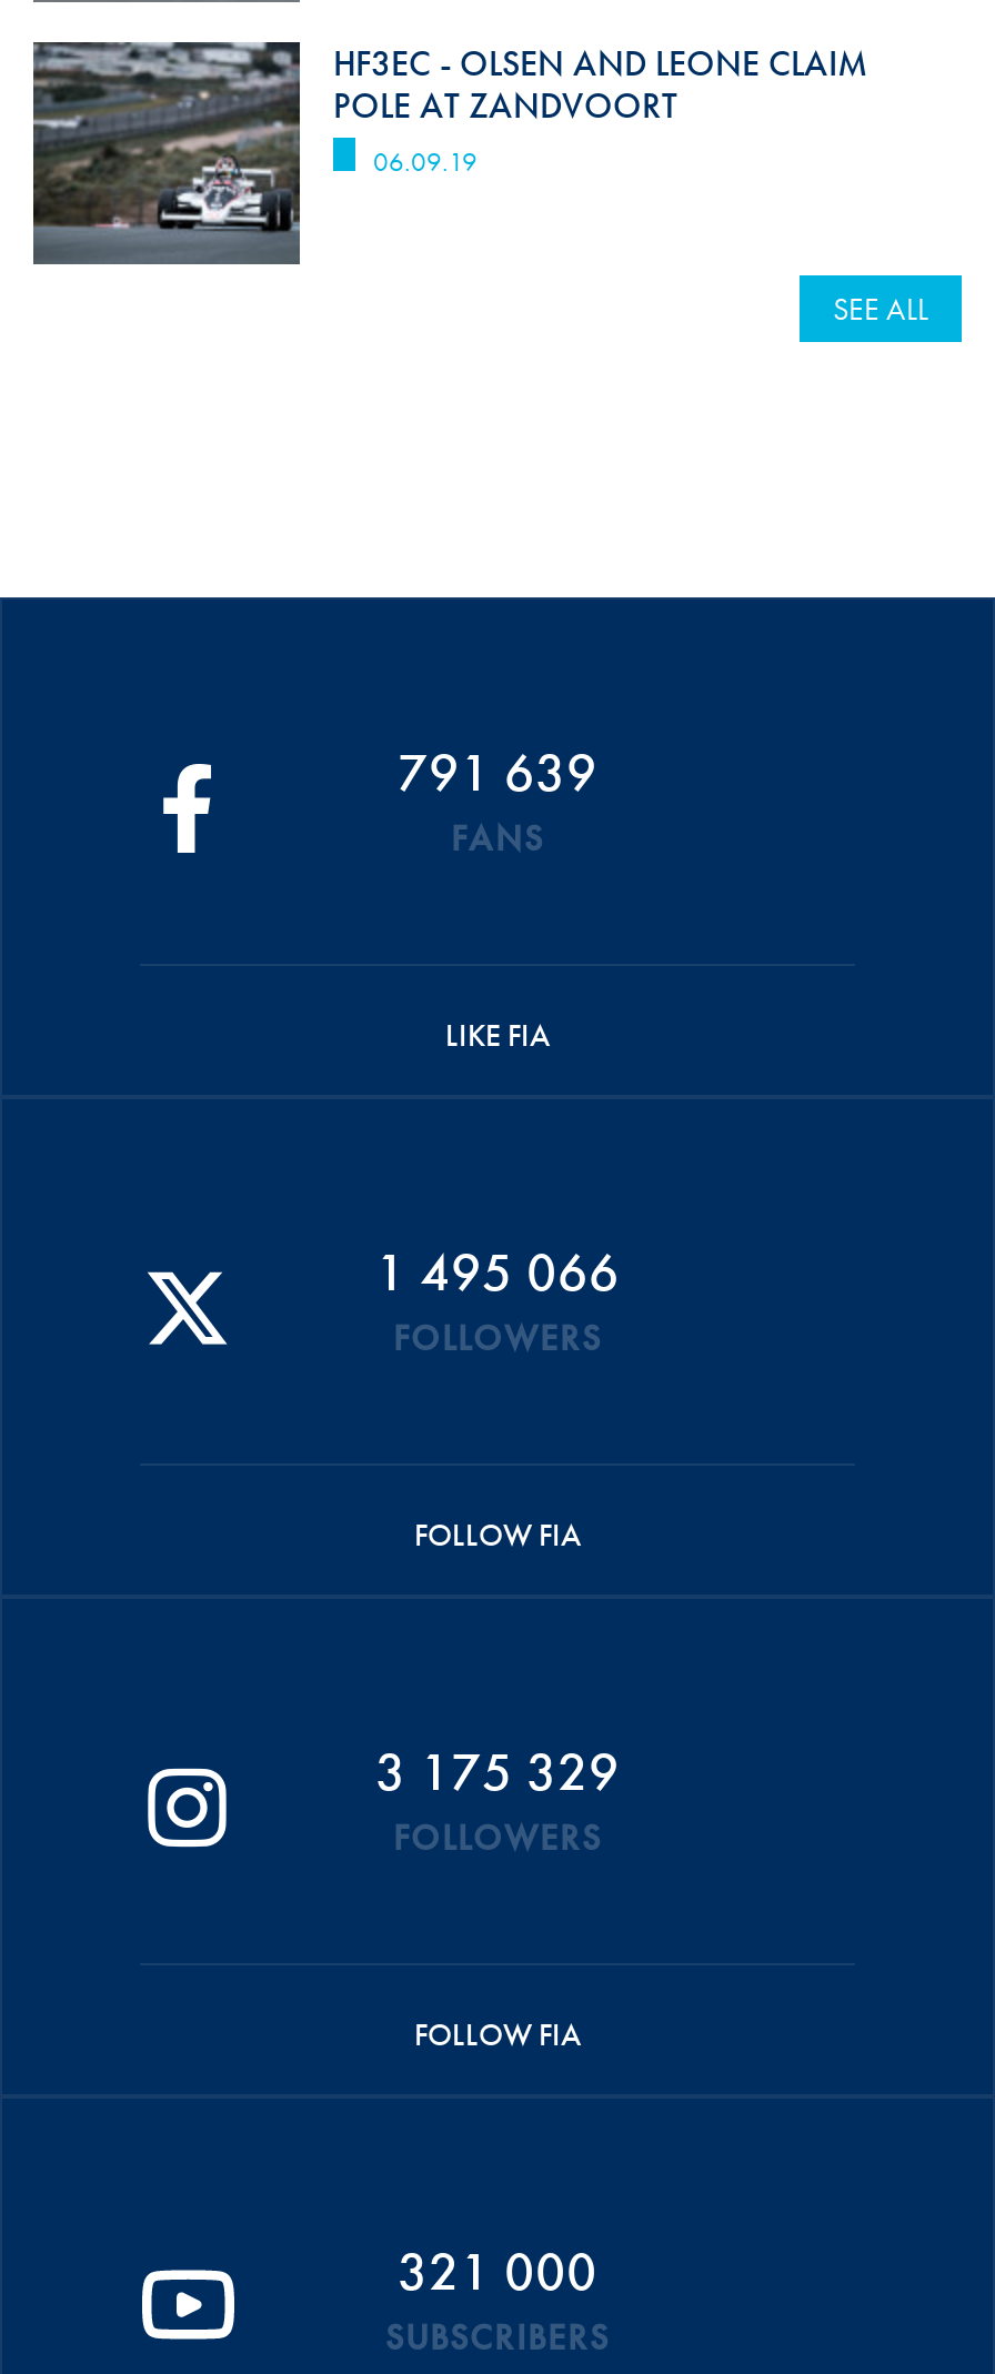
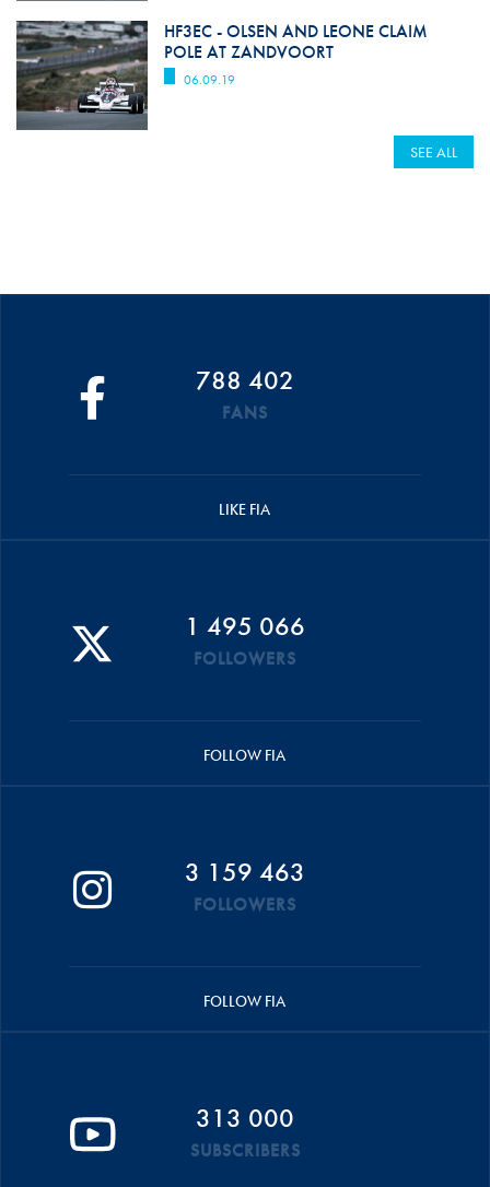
- 791 639
+ 788 402

- 3 175 329
+ 3 159 463

- 321 000
+ 313 000
